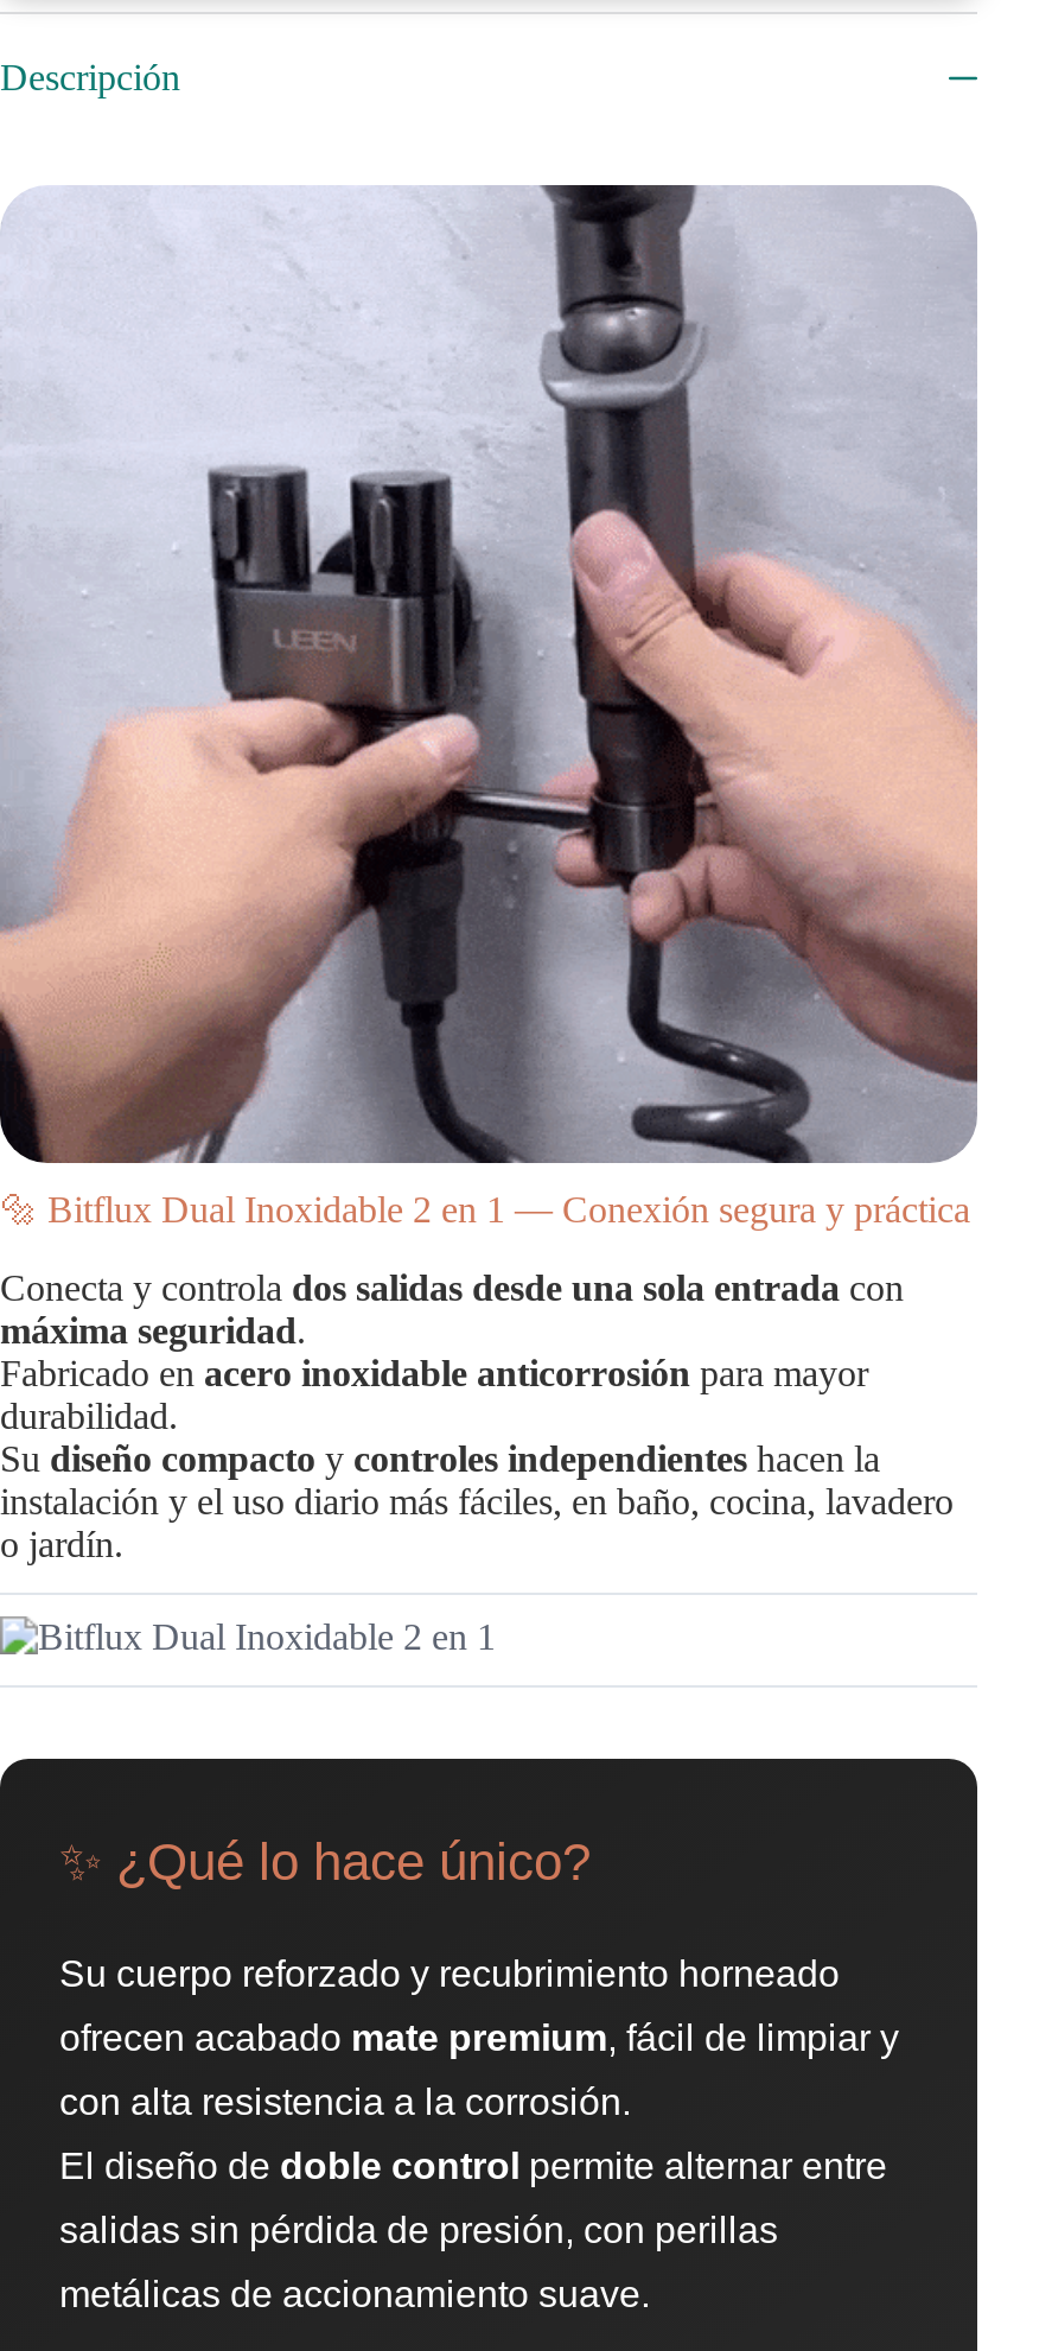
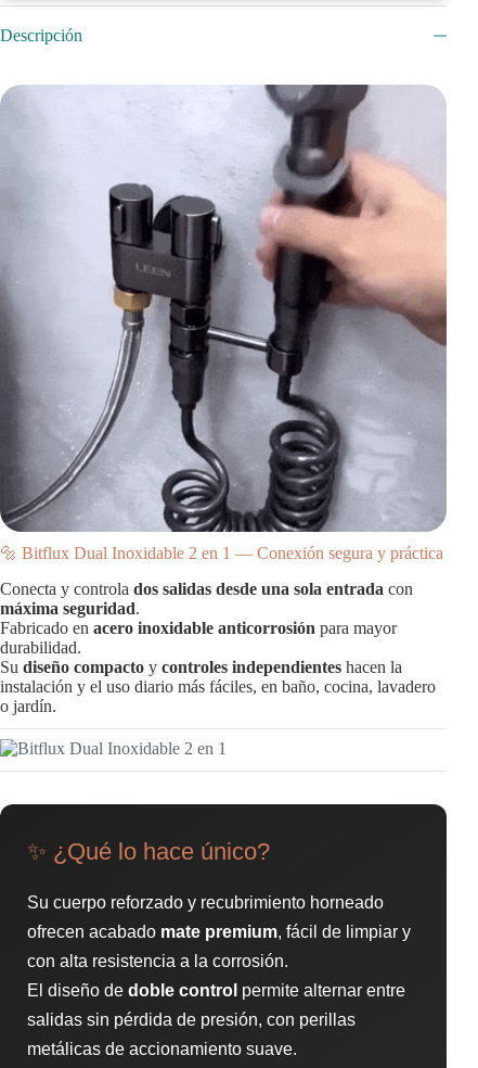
- [image]
+ [image]
